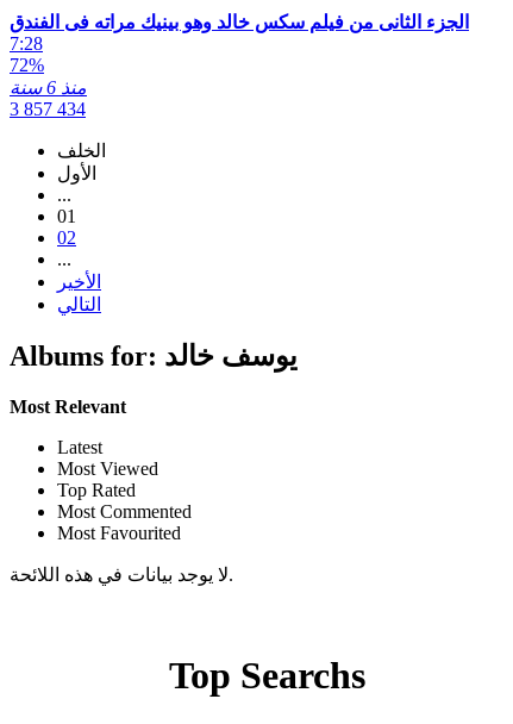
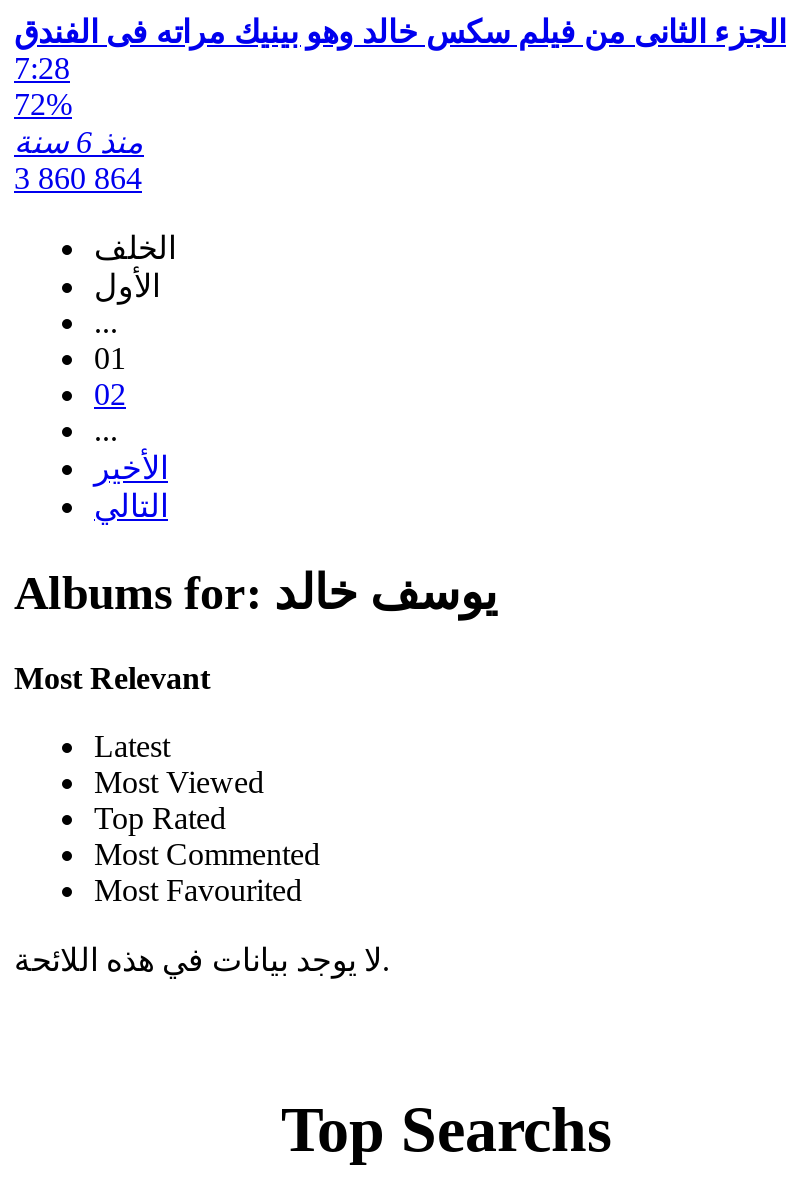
- 3 857 434
+ 3 860 864
